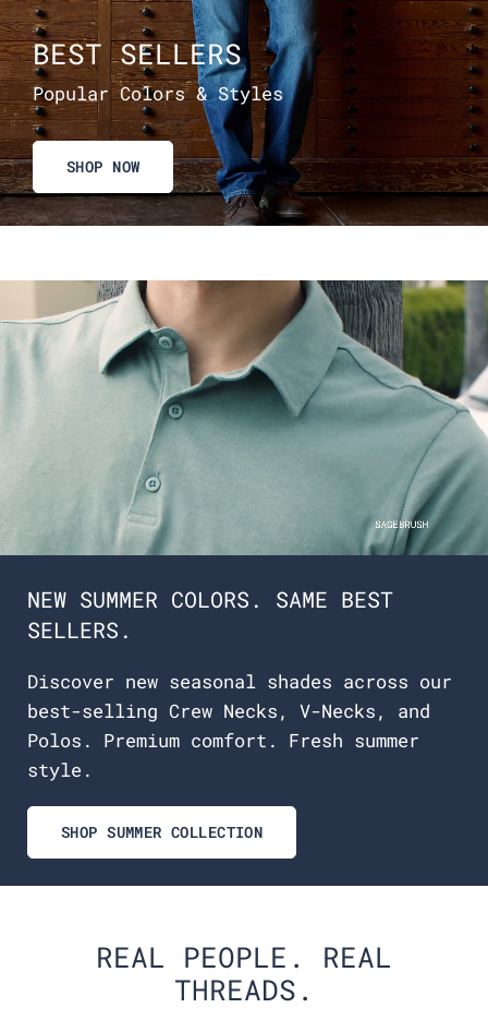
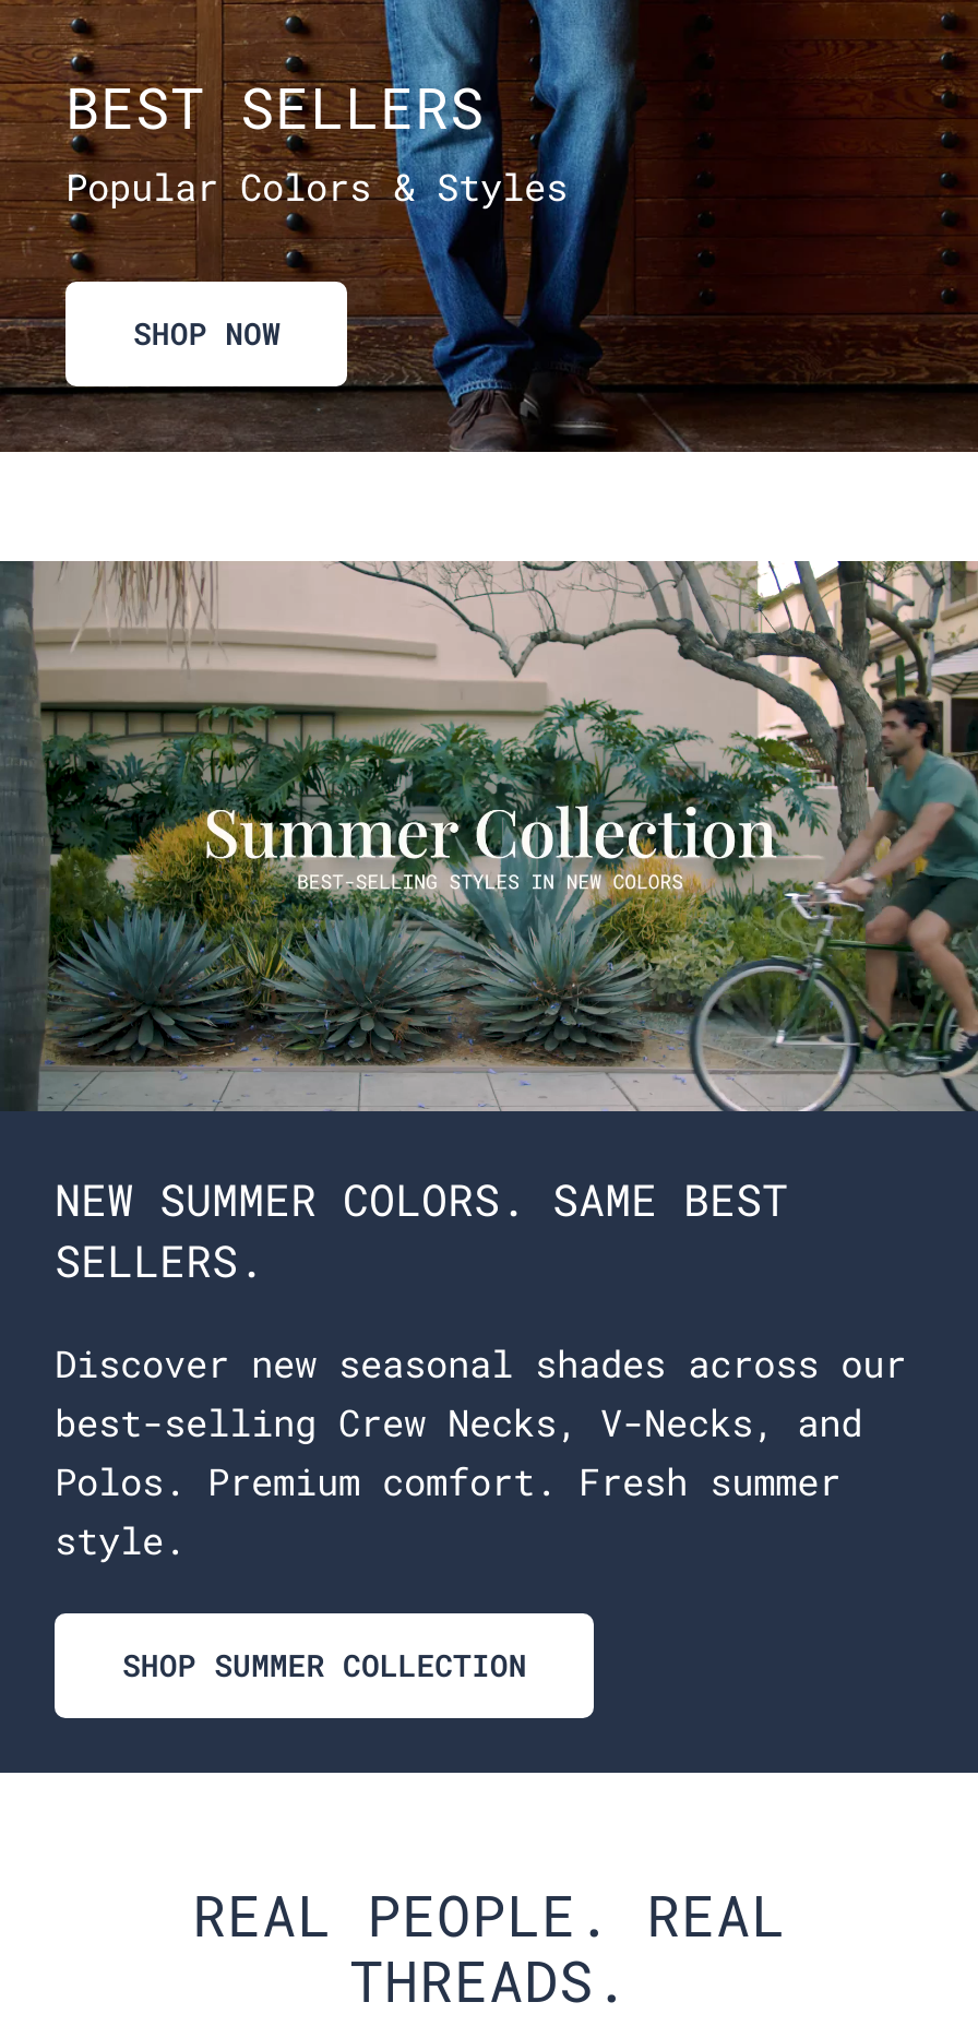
- [image]
+ [image]
